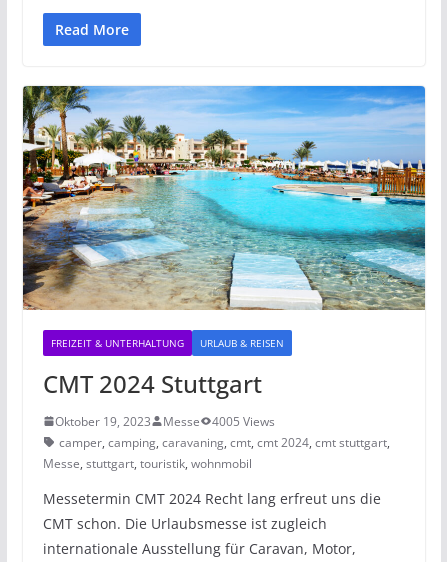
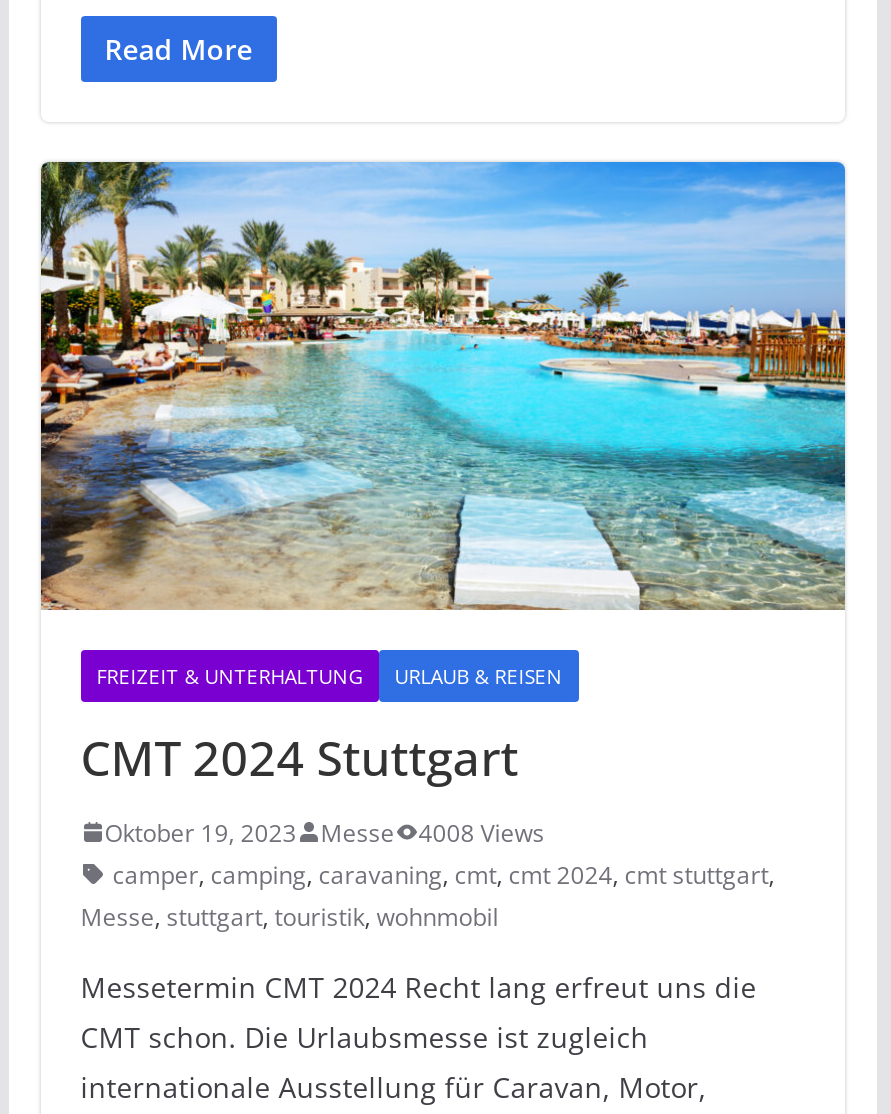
- Oktober 19, 2023 Messe 4005 Views
+ Oktober 19, 2023 Messe 4008 Views
